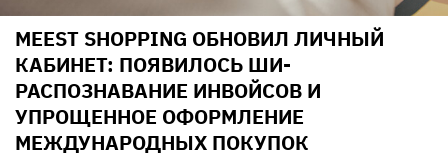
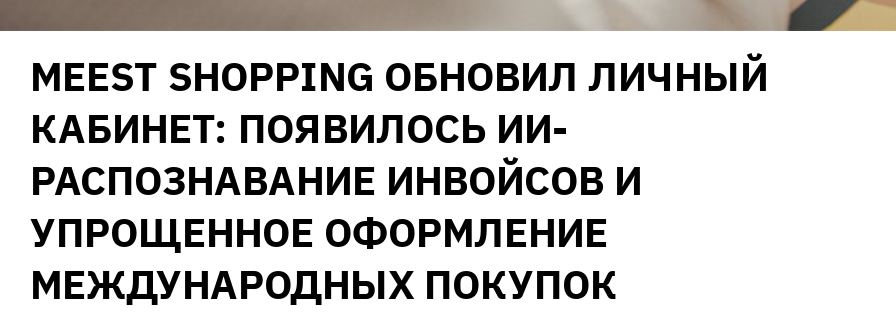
- КАБИНЕТ: ПОЯВИЛОСЬ ШИ-
+ КАБИНЕТ: ПОЯВИЛОСЬ ИИ-
